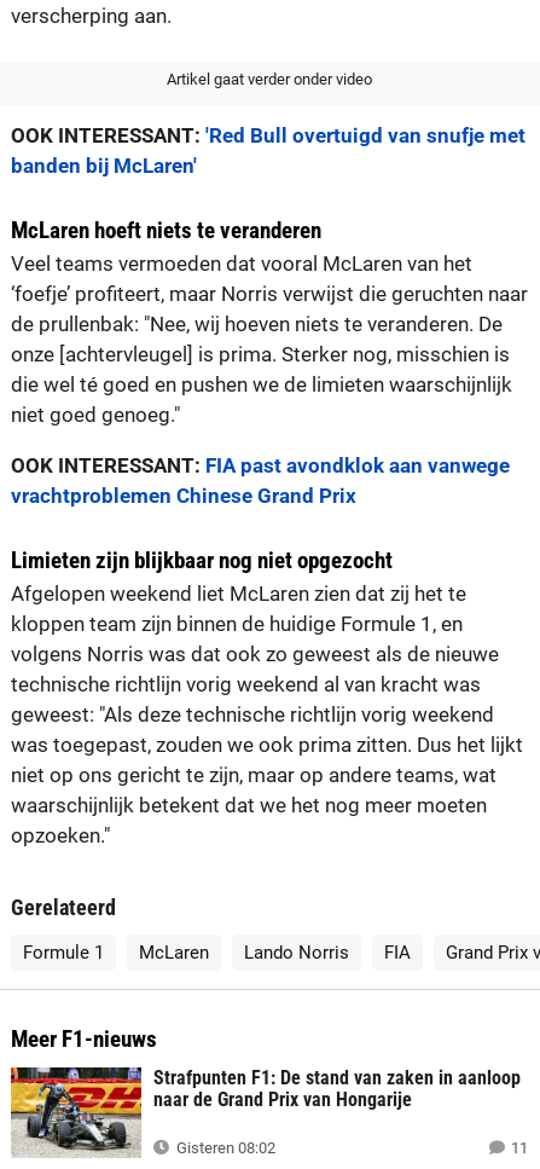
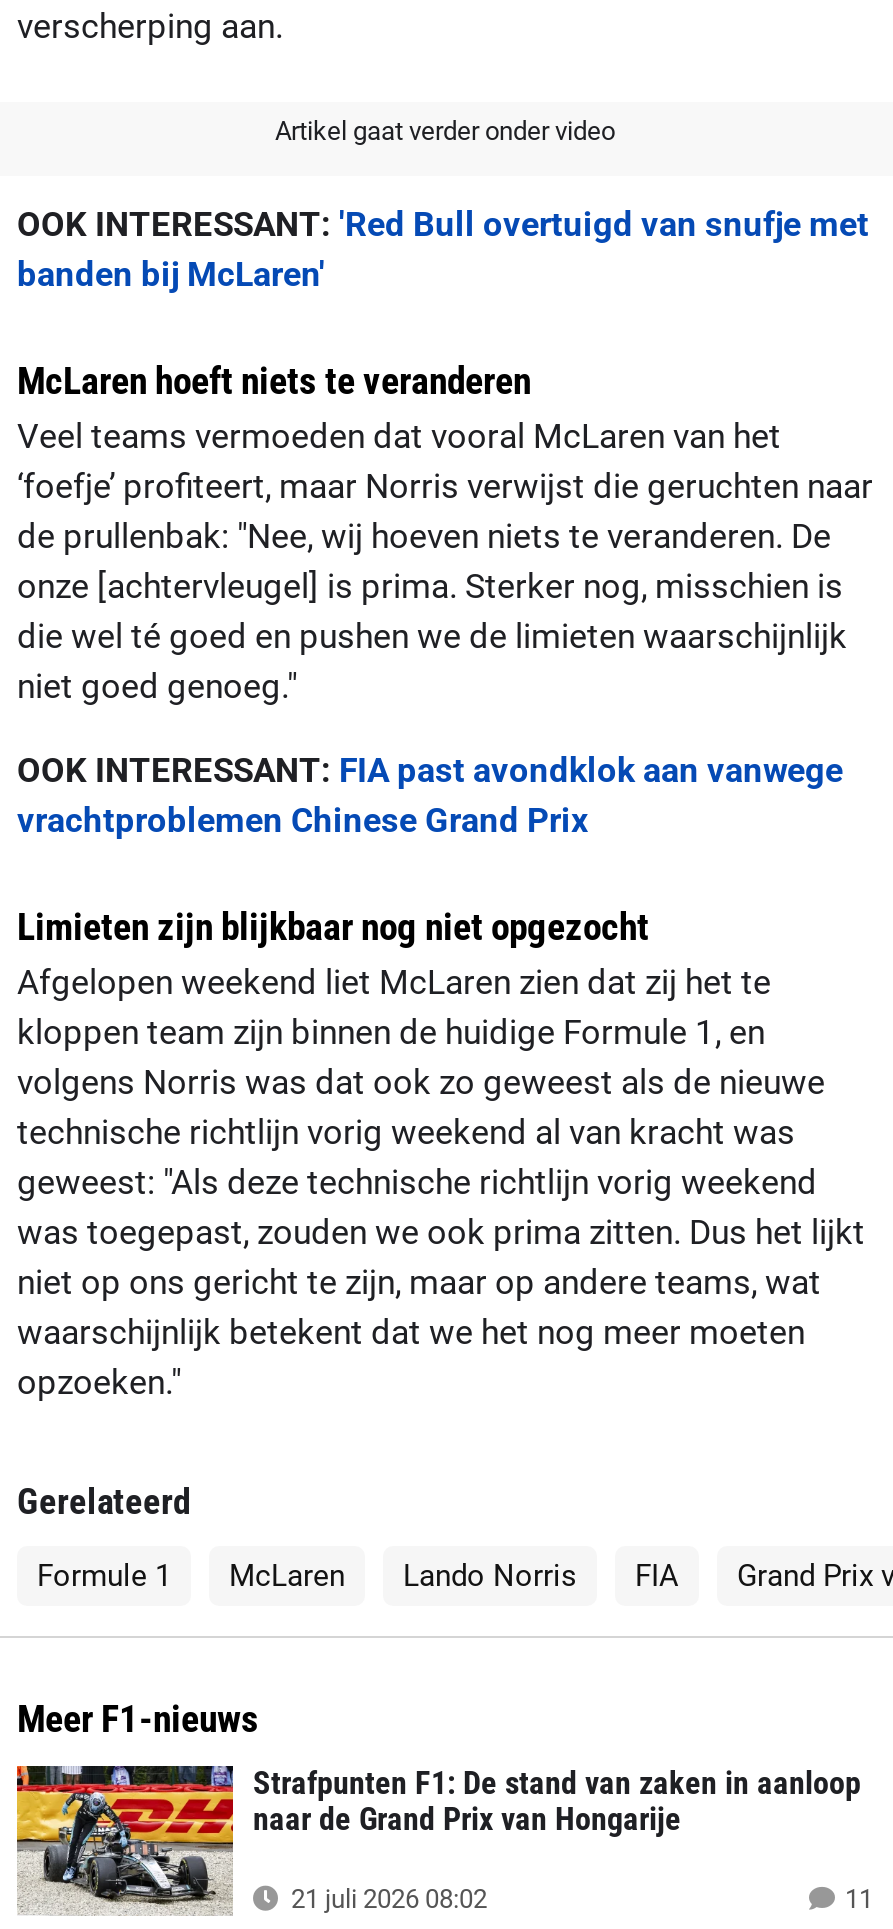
- Gisteren 08:02
+ 21 juli 2026 08:02
